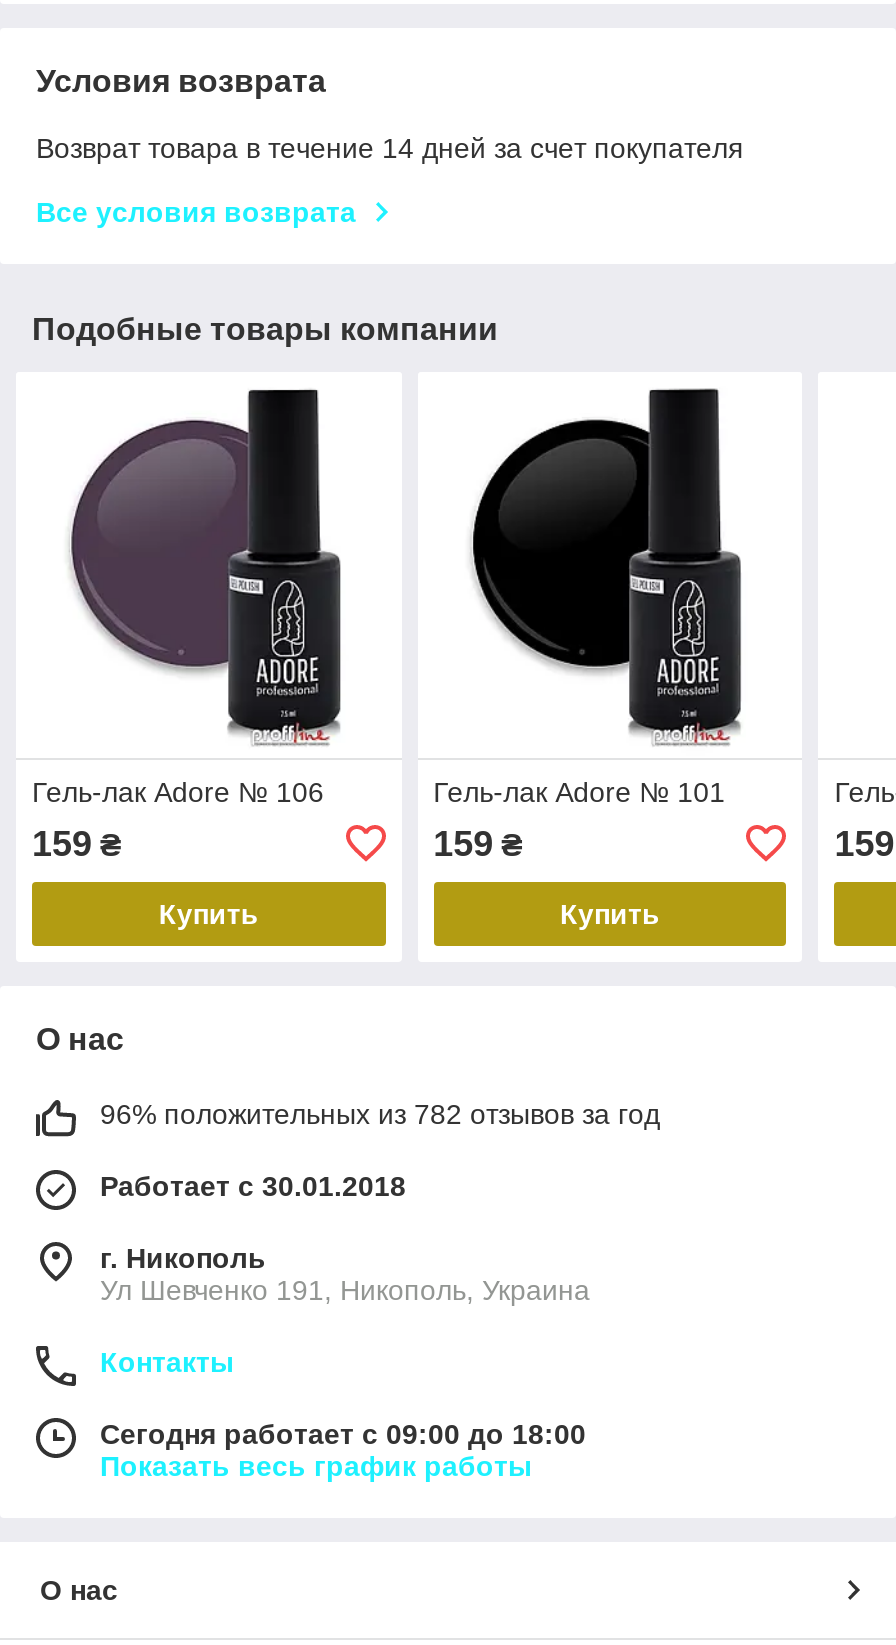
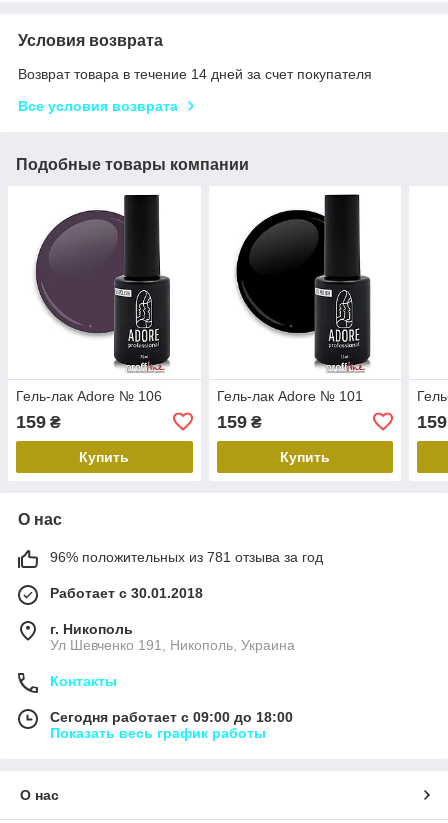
- 96% положительных из 782 отзывов за год
+ 96% положительных из 781 отзыва за год
